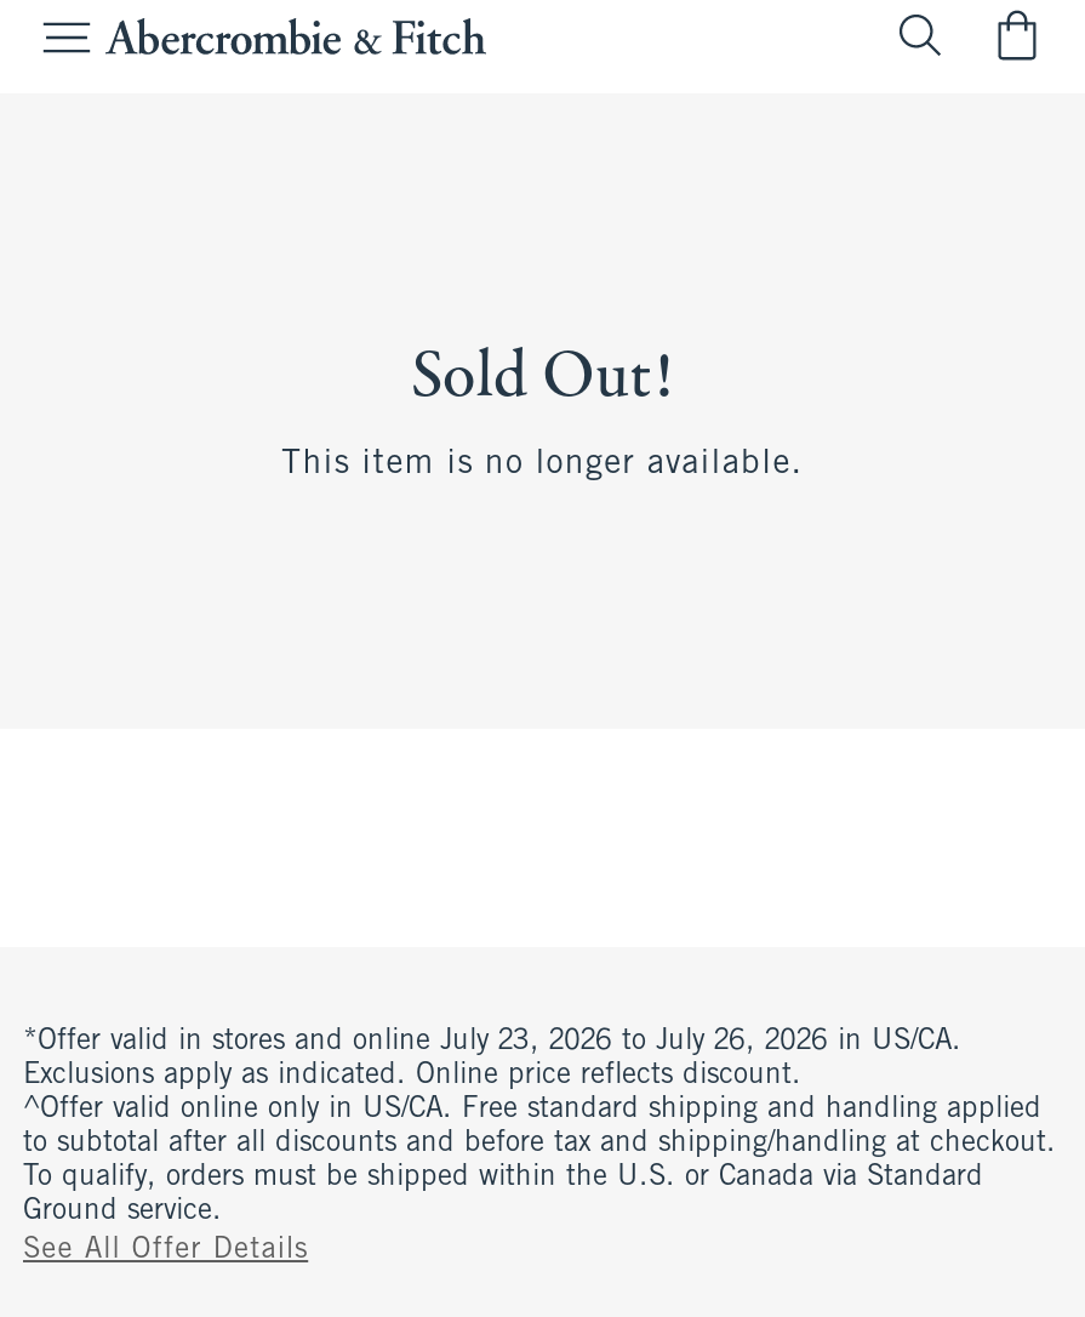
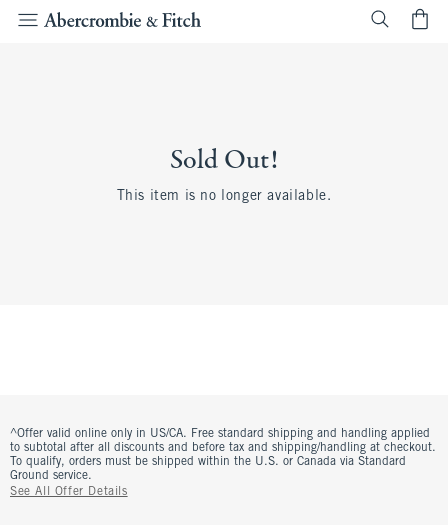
- *Offer valid in stores and online July 23, 2026 to July 26, 2026 in US/CA.
- Exclusions apply as indicated. Online price reflects discount.
